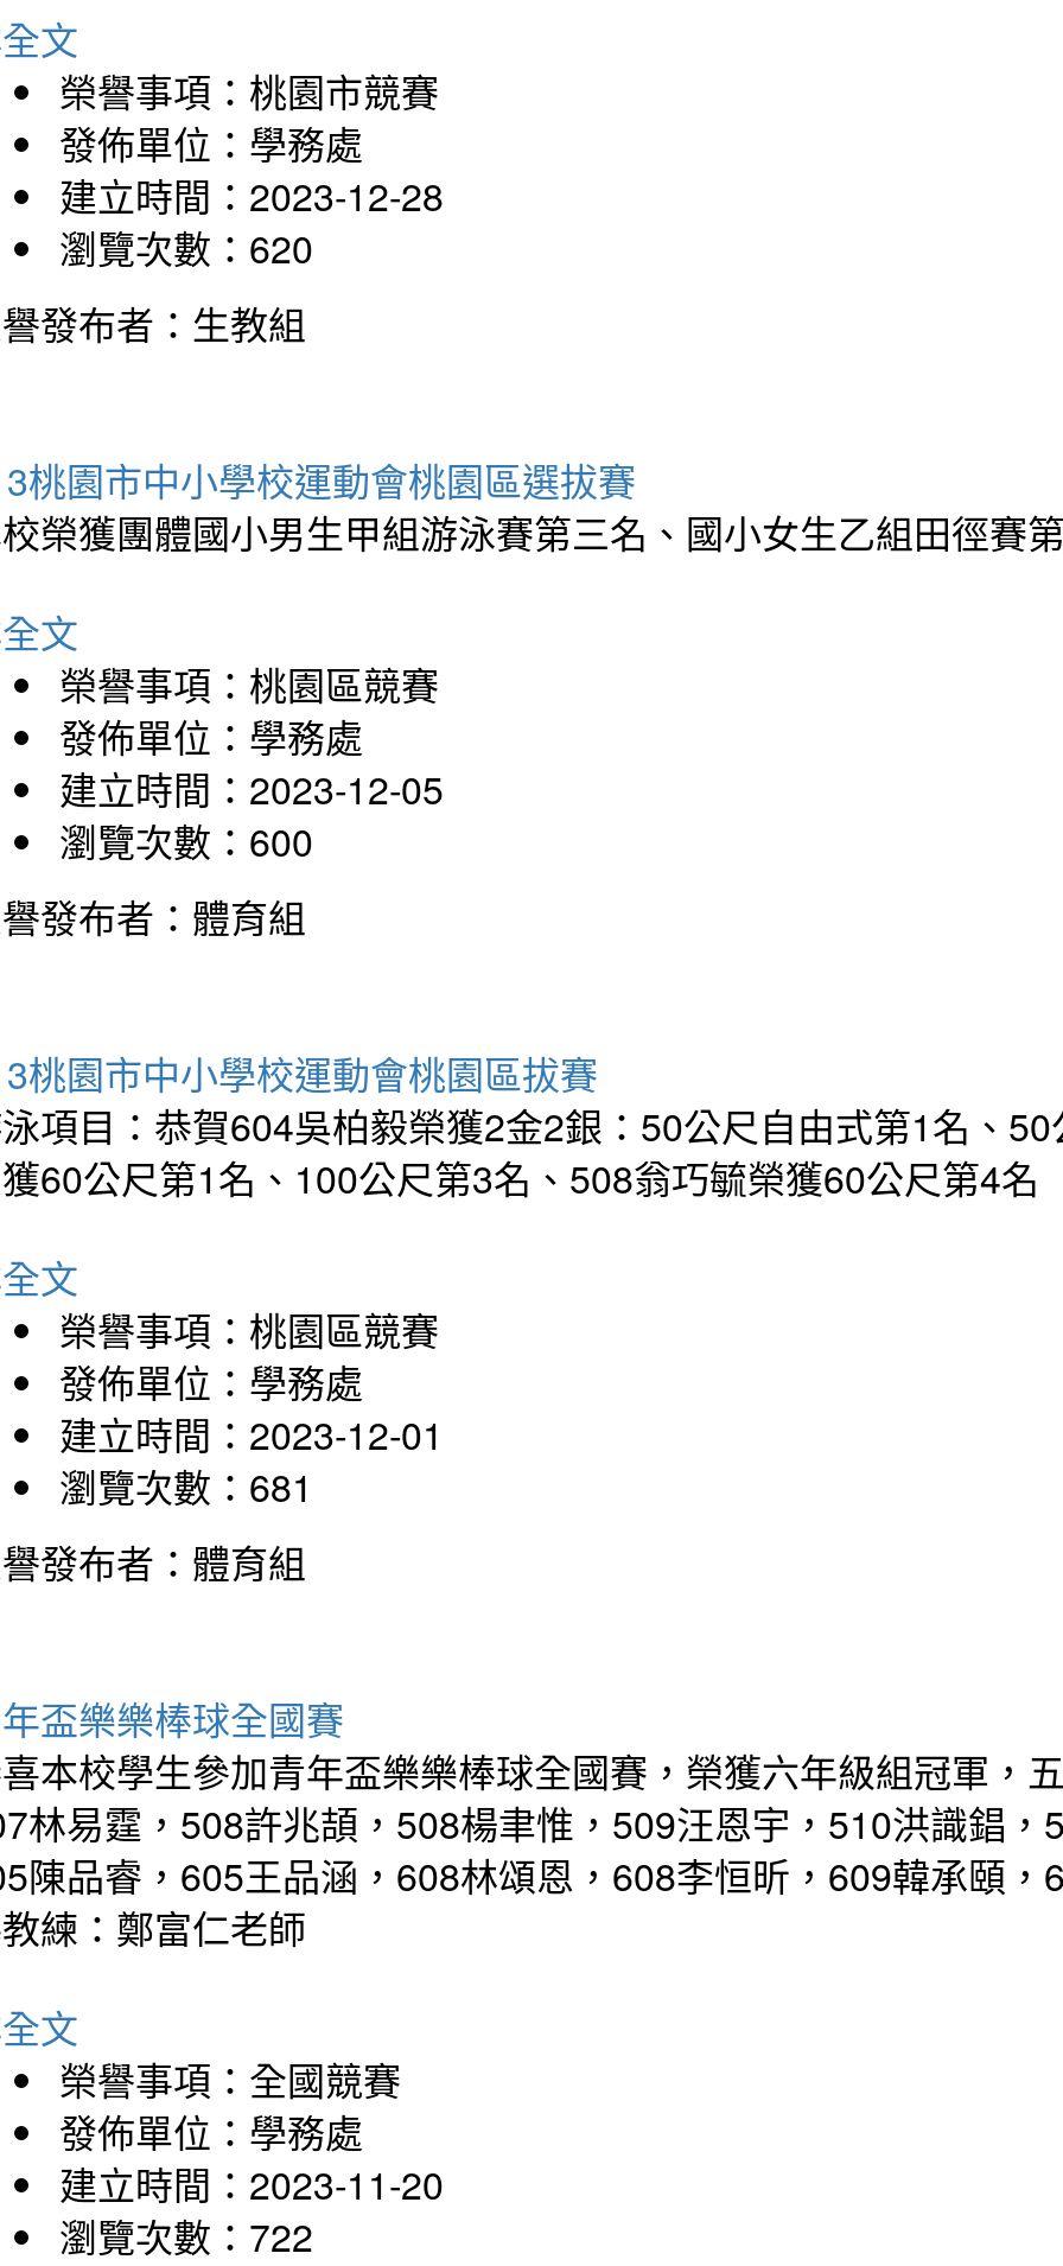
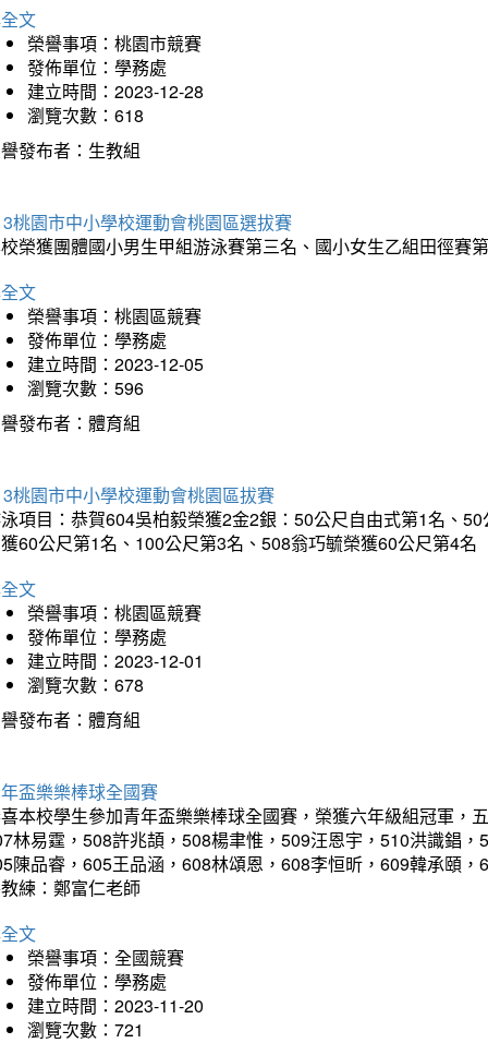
- 瀏覽次數：620
+ 瀏覽次數：618

- 瀏覽次數：600
+ 瀏覽次數：596

- 瀏覽次數：681
+ 瀏覽次數：678

- 瀏覽次數：722
+ 瀏覽次數：721
